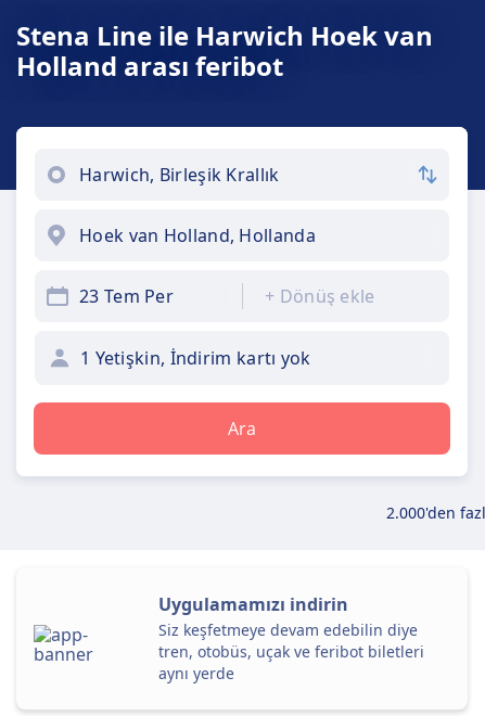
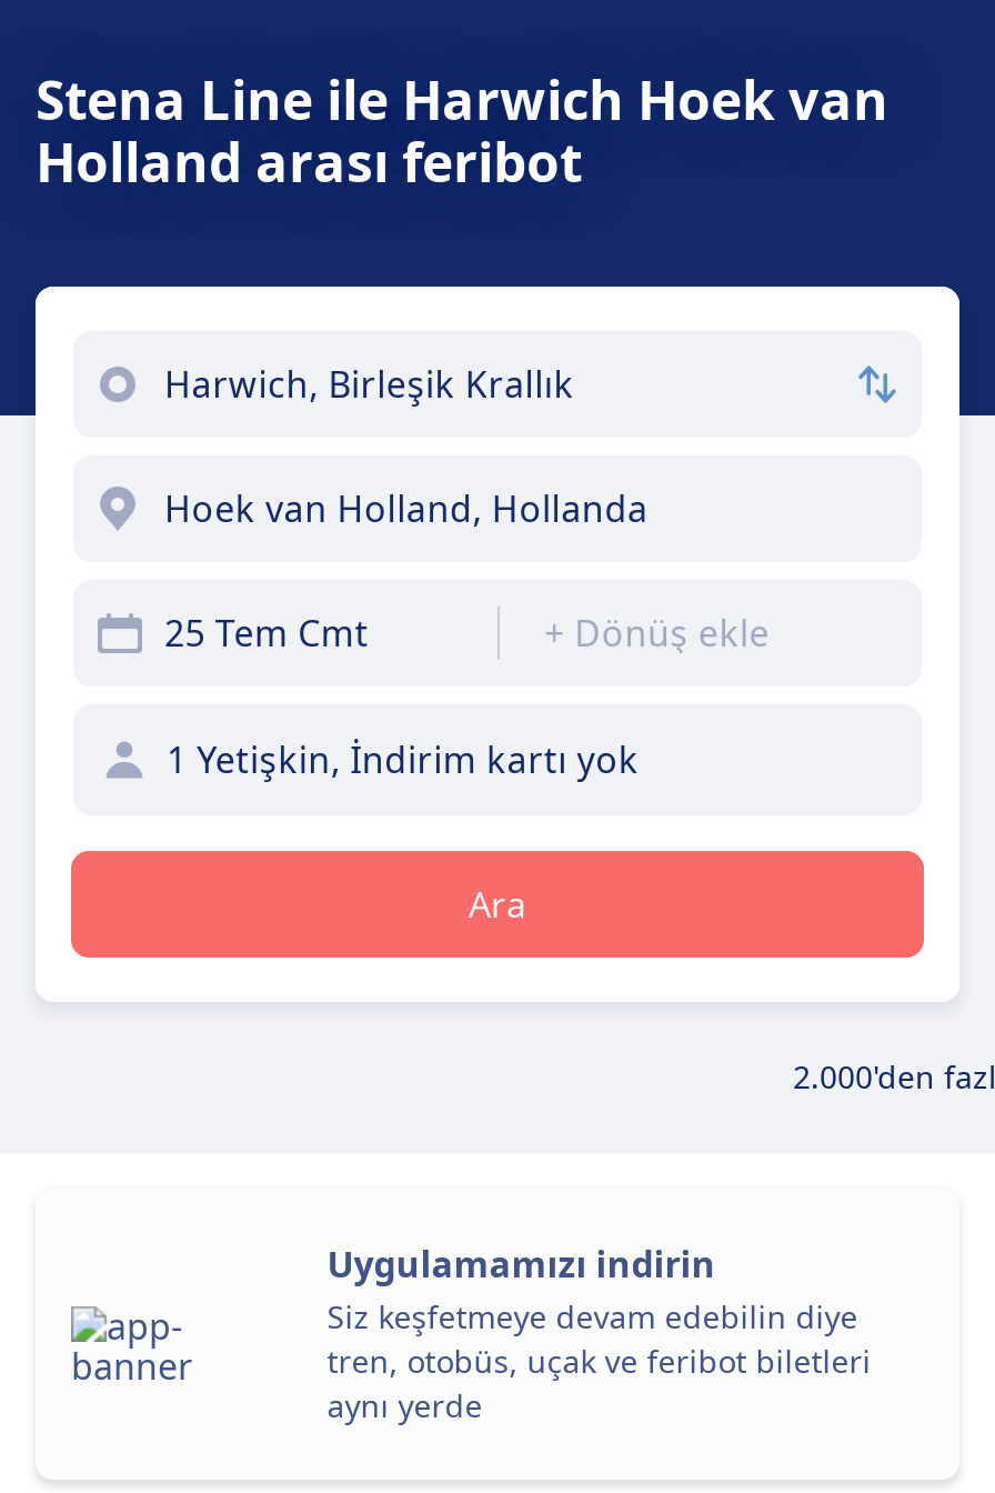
- 23 Tem Per
+ 25 Tem Cmt
